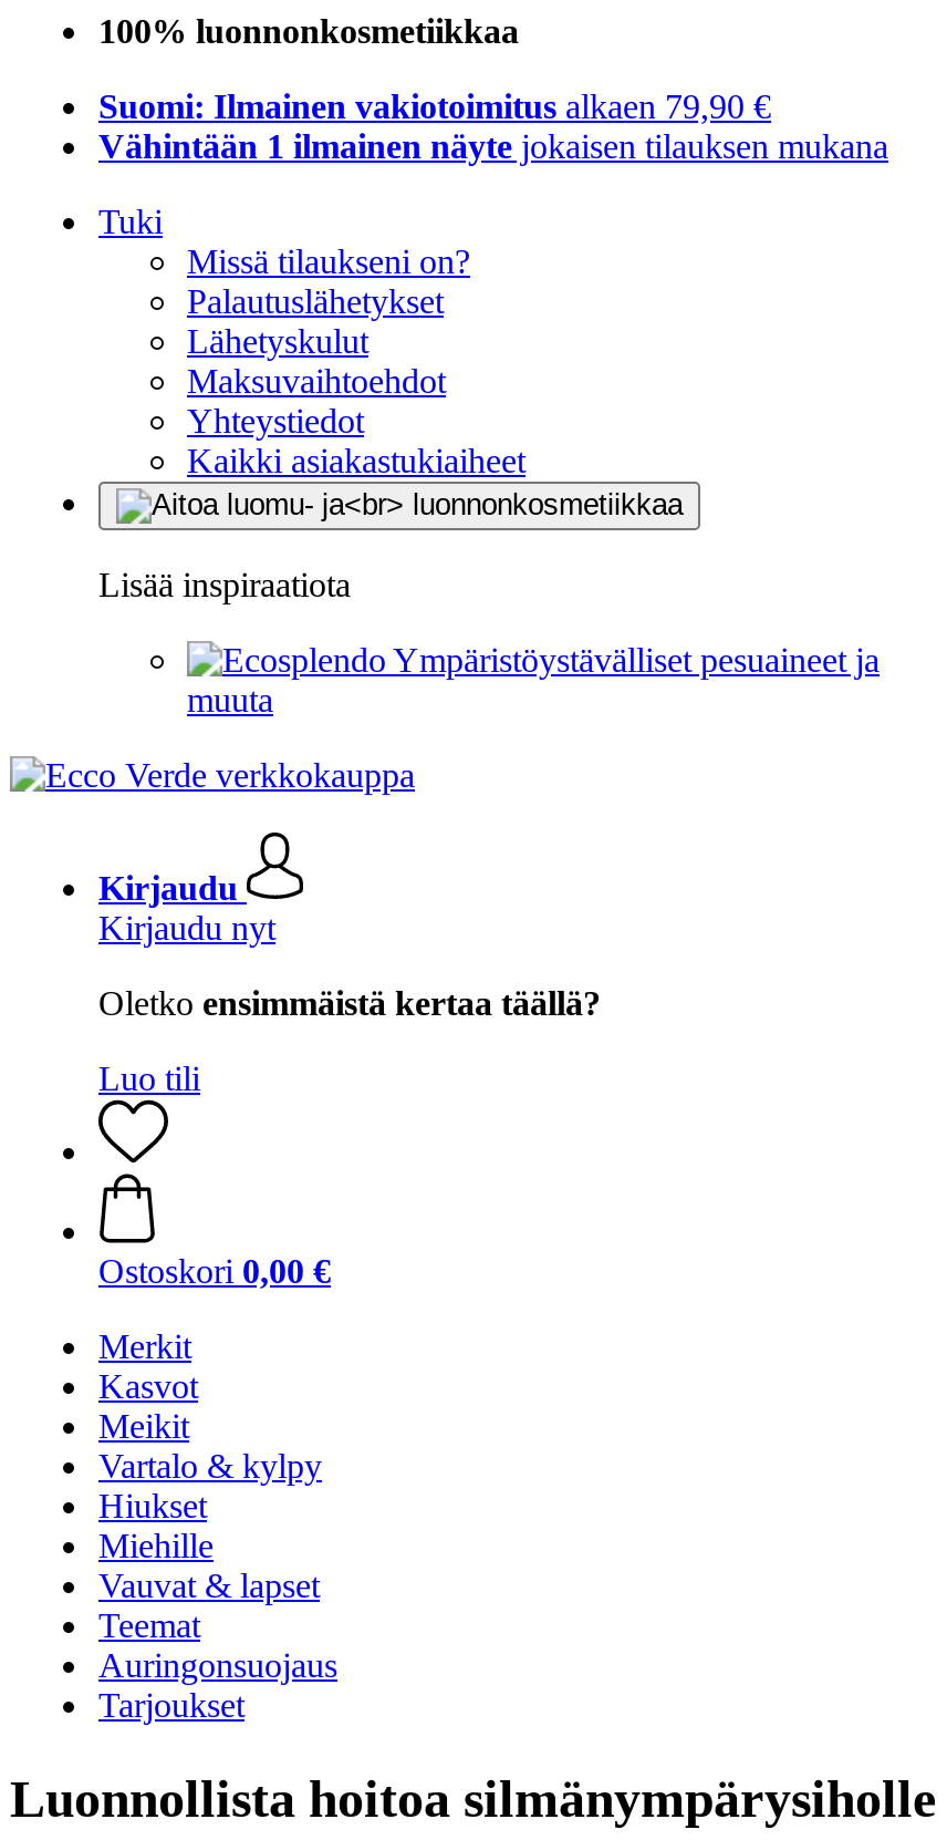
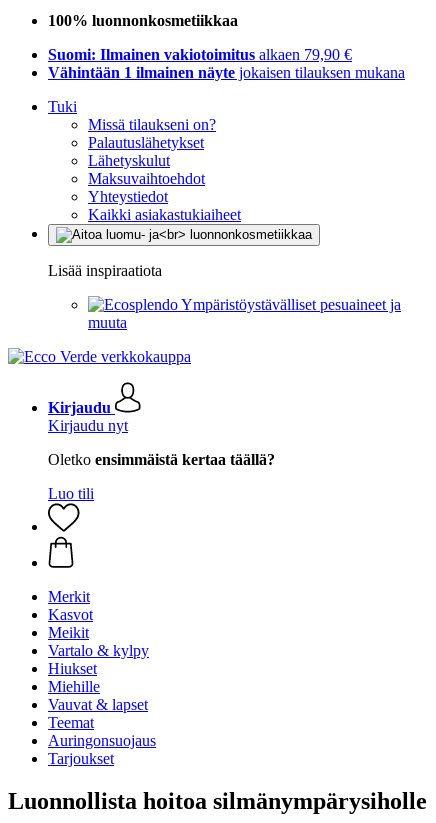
- Ostoskori 0,00 €
